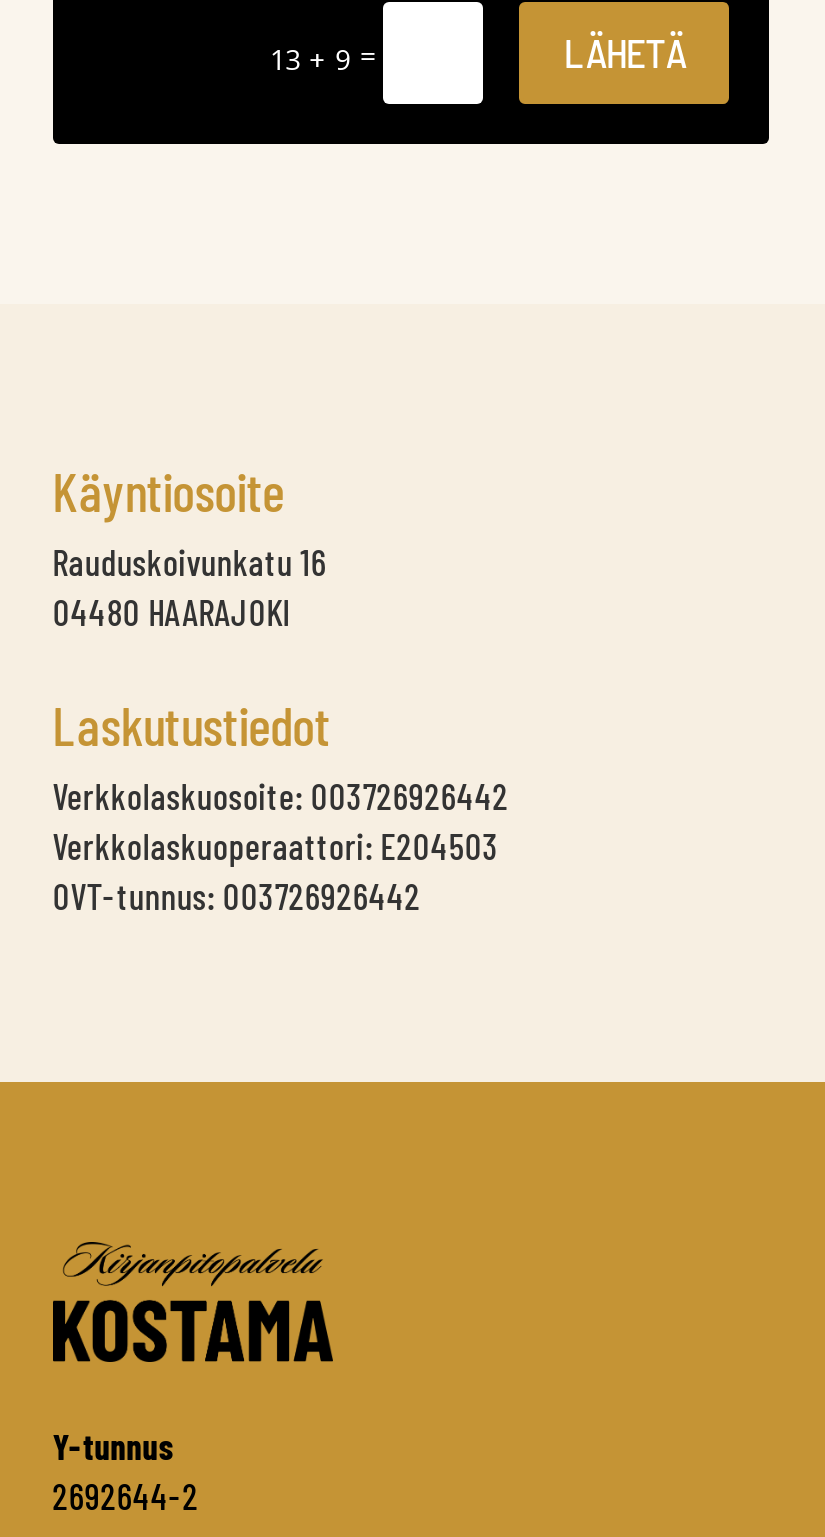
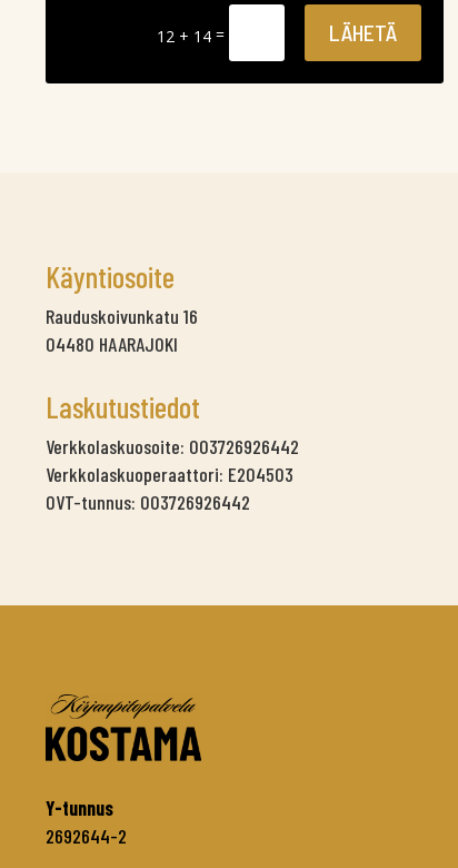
- 13 + 9 =
+ 12 + 14 =
